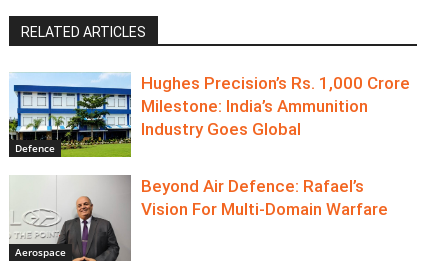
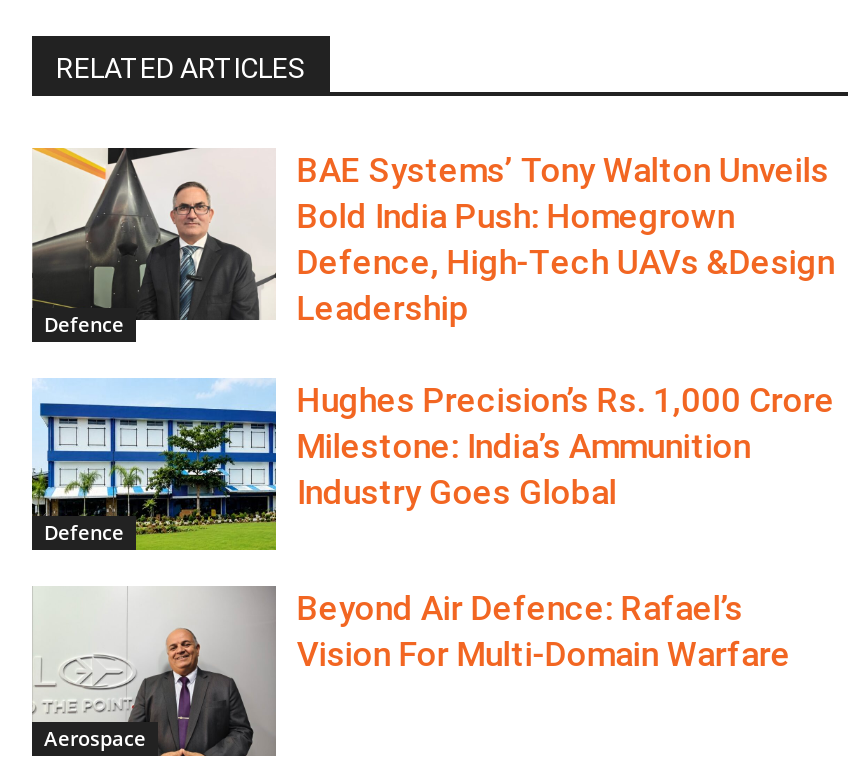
+ [image]
+ Defence

+ BAE Systems’ Tony Walton Unveils
+ Bold India Push: Homegrown
+ Defence, High-Tech UAVs &Design
+ Leadership
